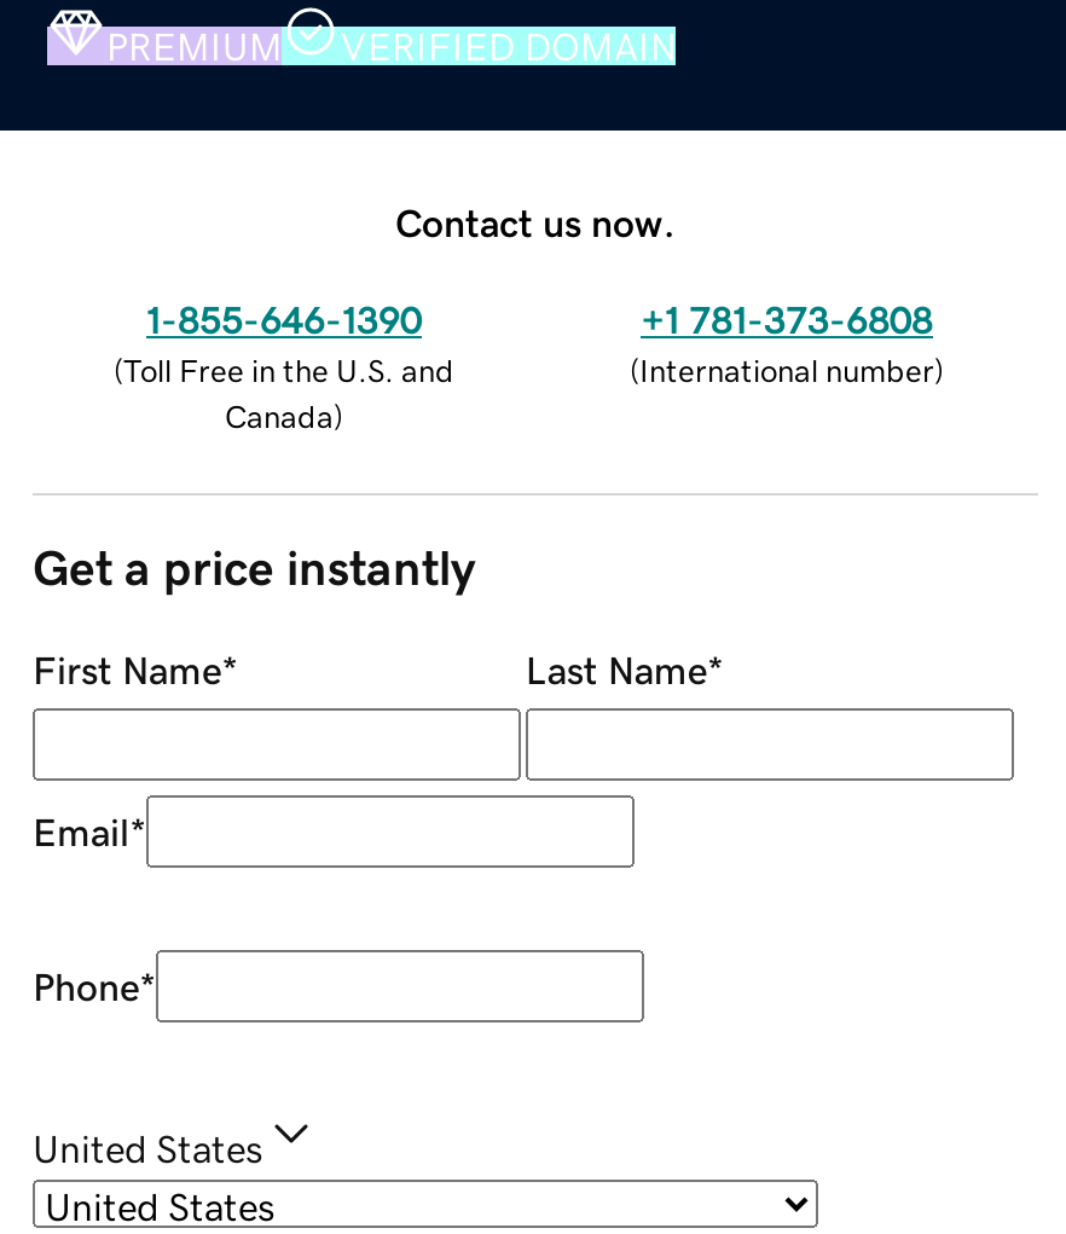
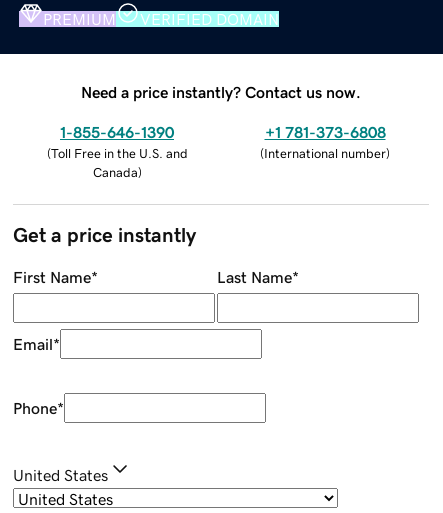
- Contact us now.
+ Need a price instantly? Contact us now.
